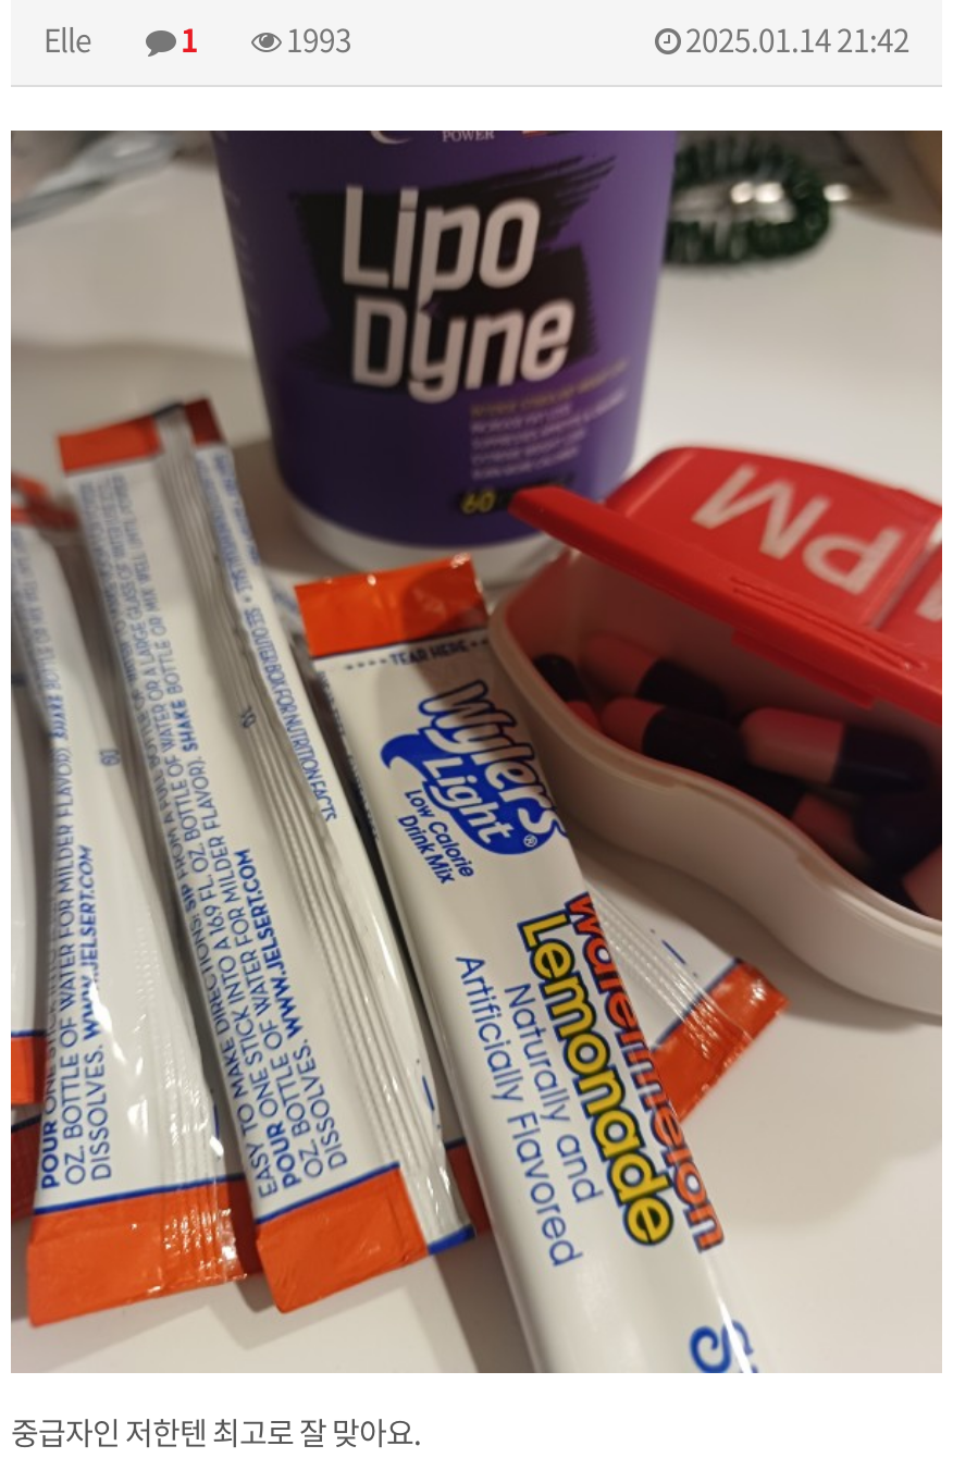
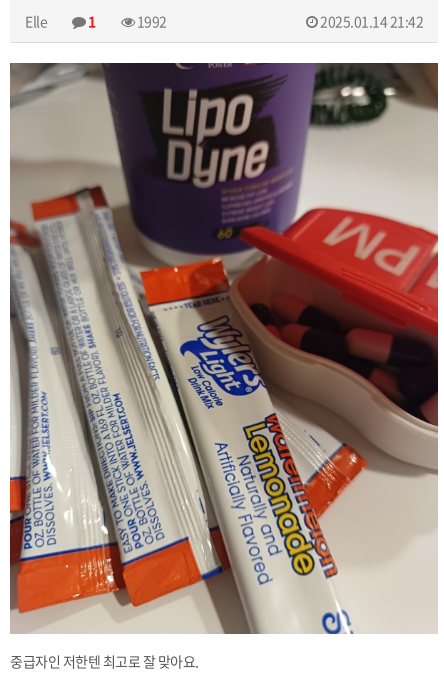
- 1 1993
+ 1 1992
